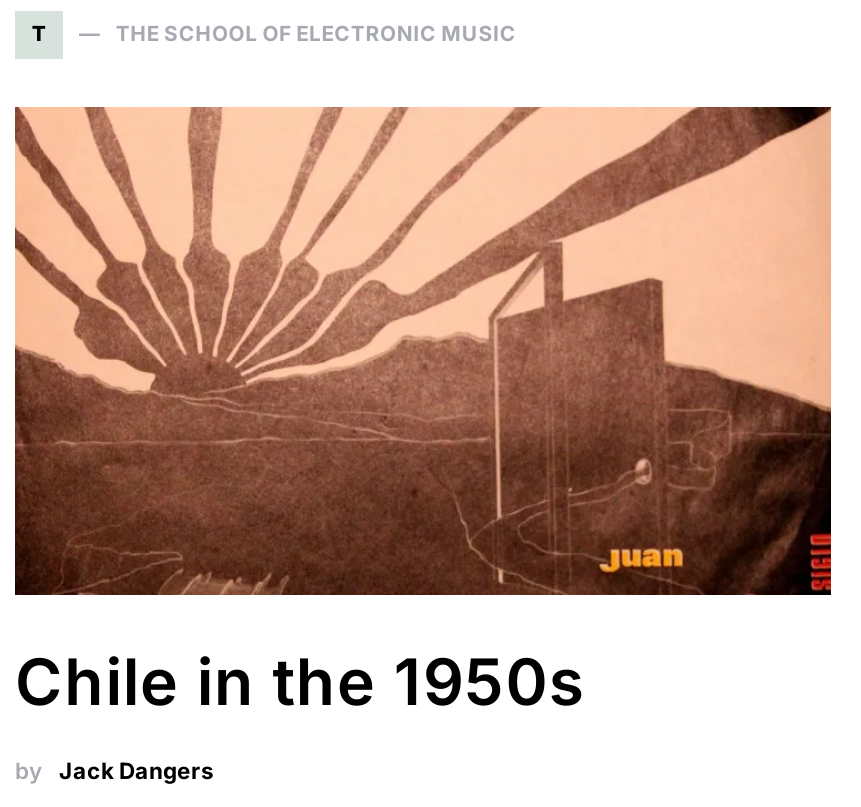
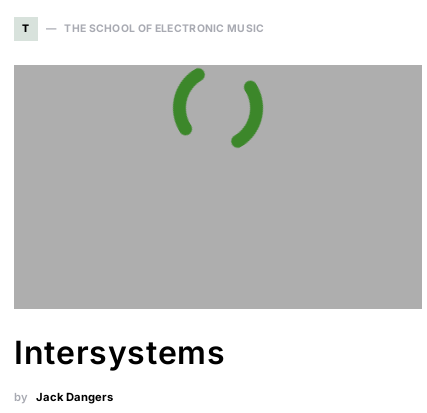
- [image]

- Chile in the 1950s
+ Intersystems
